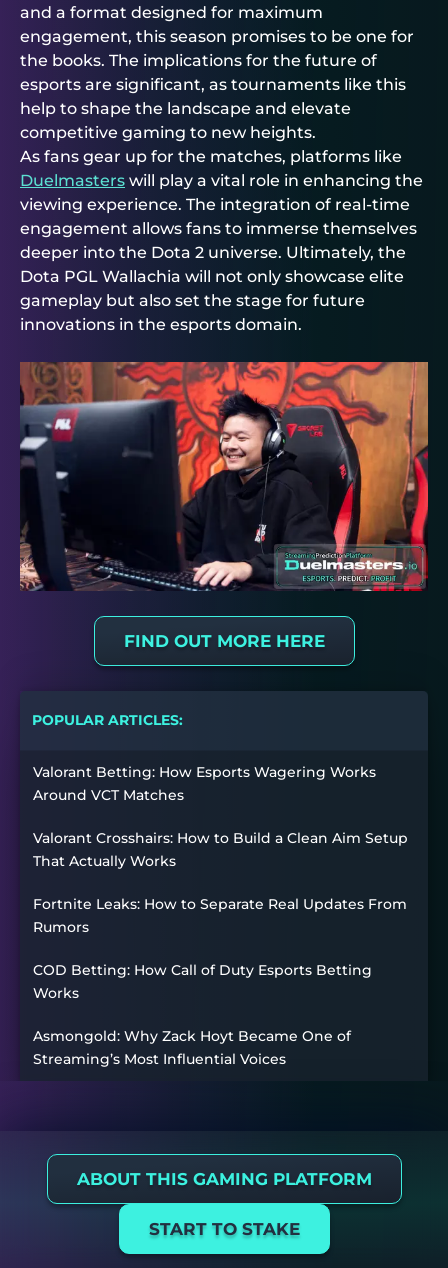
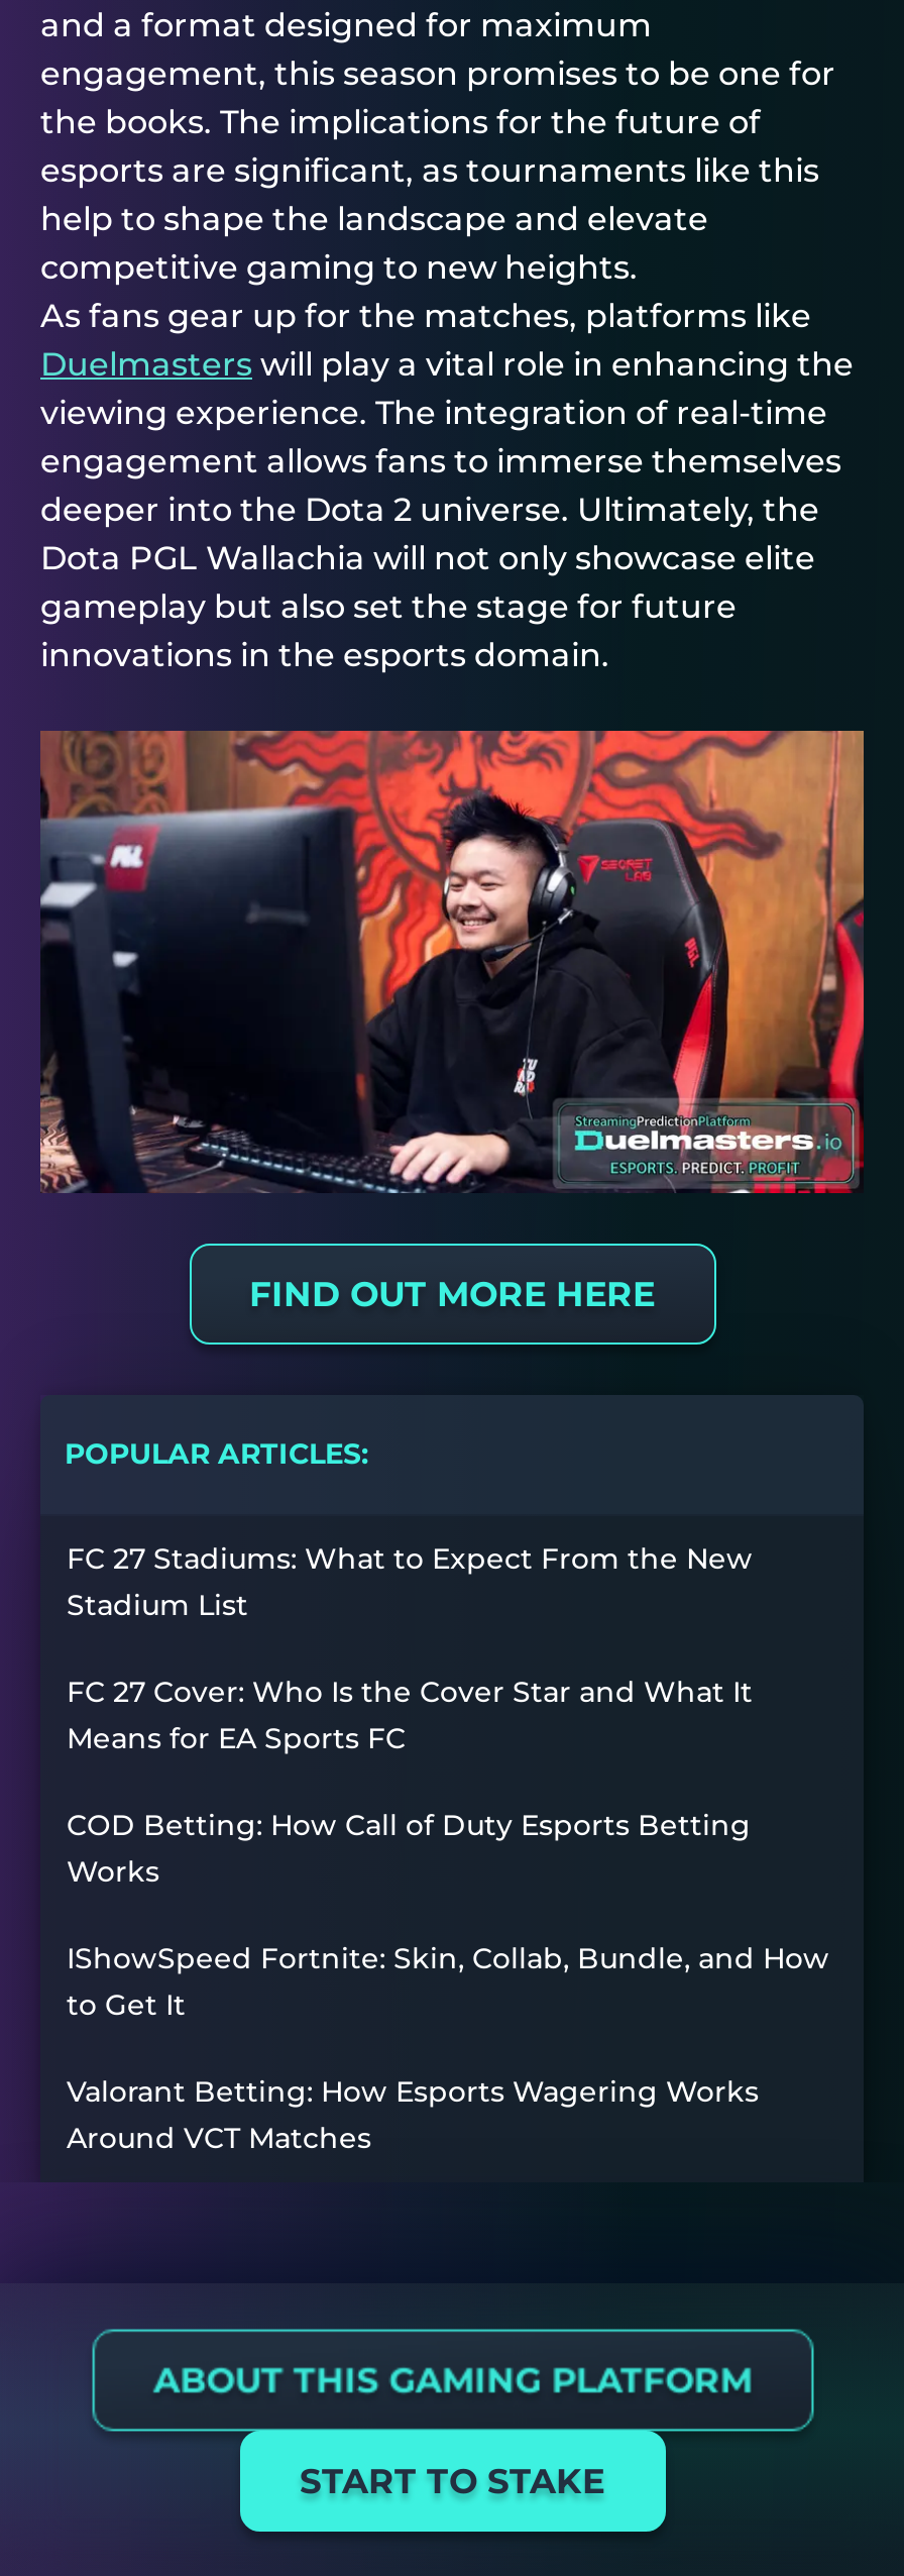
+ FC 27 Stadiums: What to Expect From the New
+ Stadium List
+ FC 27 Cover: Who Is the Cover Star and What It
+ Means for EA Sports FC
+ IShowSpeed Fortnite: Skin, Collab, Bundle, and How
+ to Get It

moved down: Valorant Betting: How Esports Wagering Works | Around VCT Matches

- Valorant Crosshairs: How to Build a Clean Aim Setup
- That Actually Works
- Fortnite Leaks: How to Separate Real Updates From
- Rumors
- Asmongold: Why Zack Hoyt Became One of
- Streaming’s Most Influential Voices

moved up: COD Betting: How Call of Duty Esports Betting | Works
